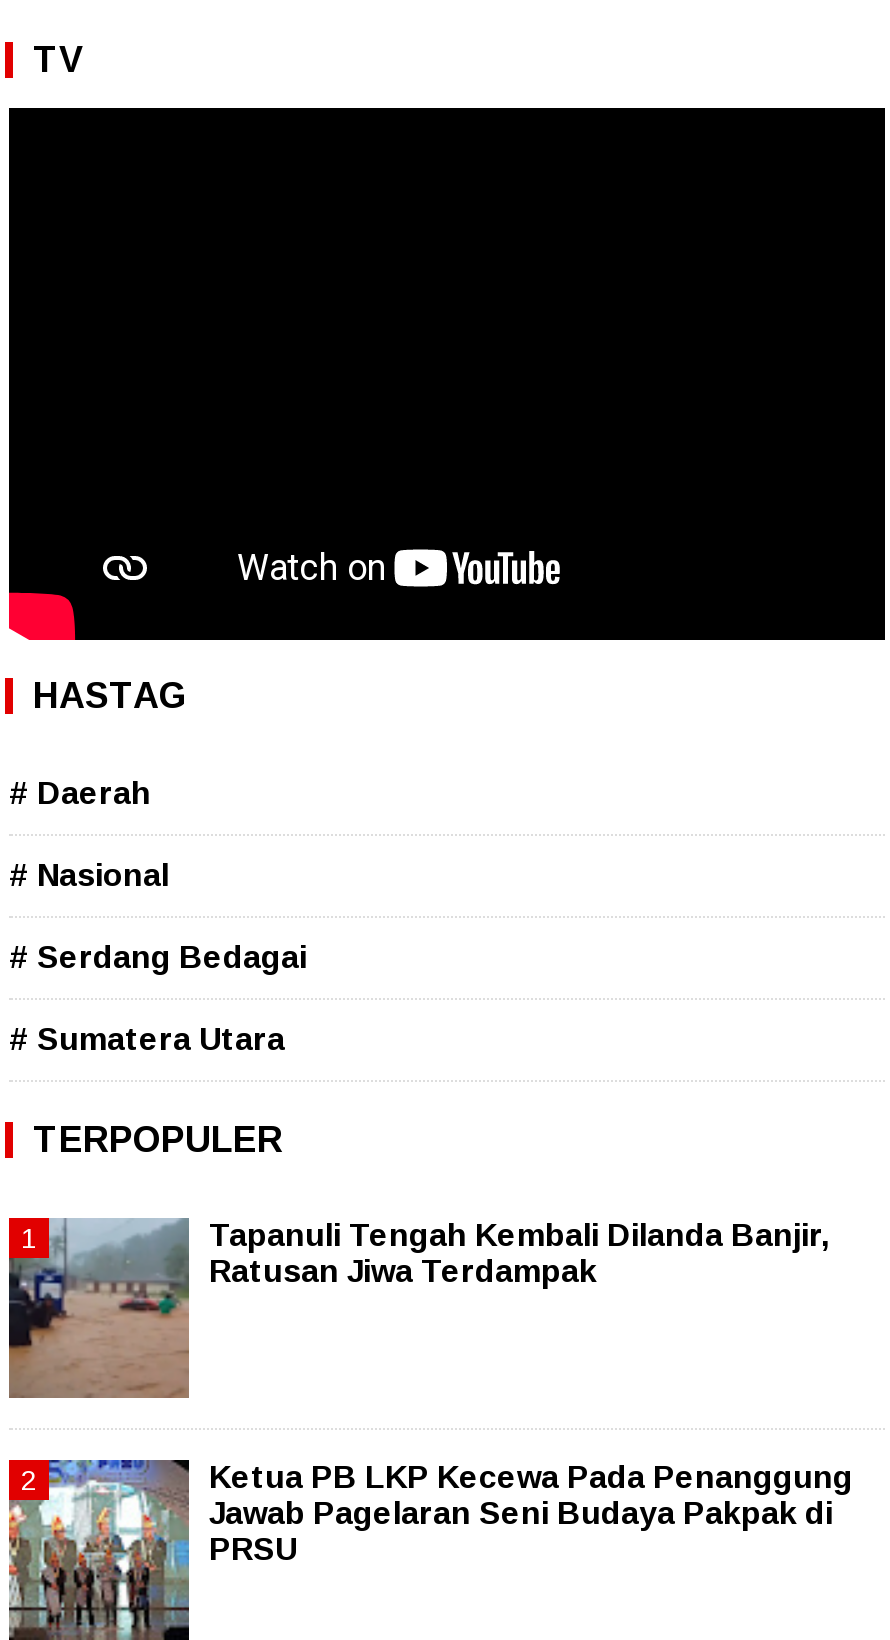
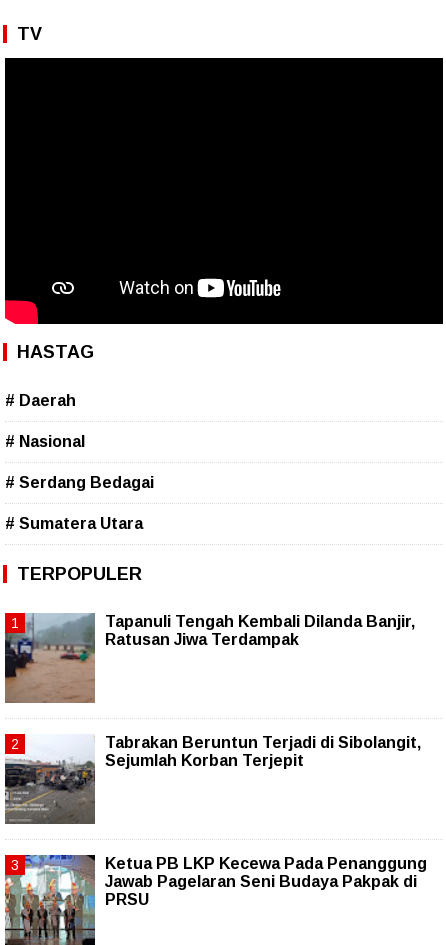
+ [image]
+ Tabrakan Beruntun Terjadi di Sibolangit,
+ Sejumlah Korban Terjepit
